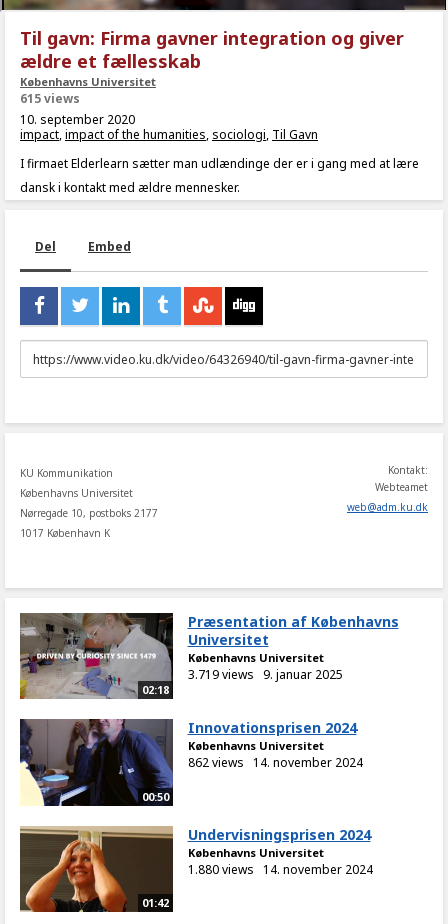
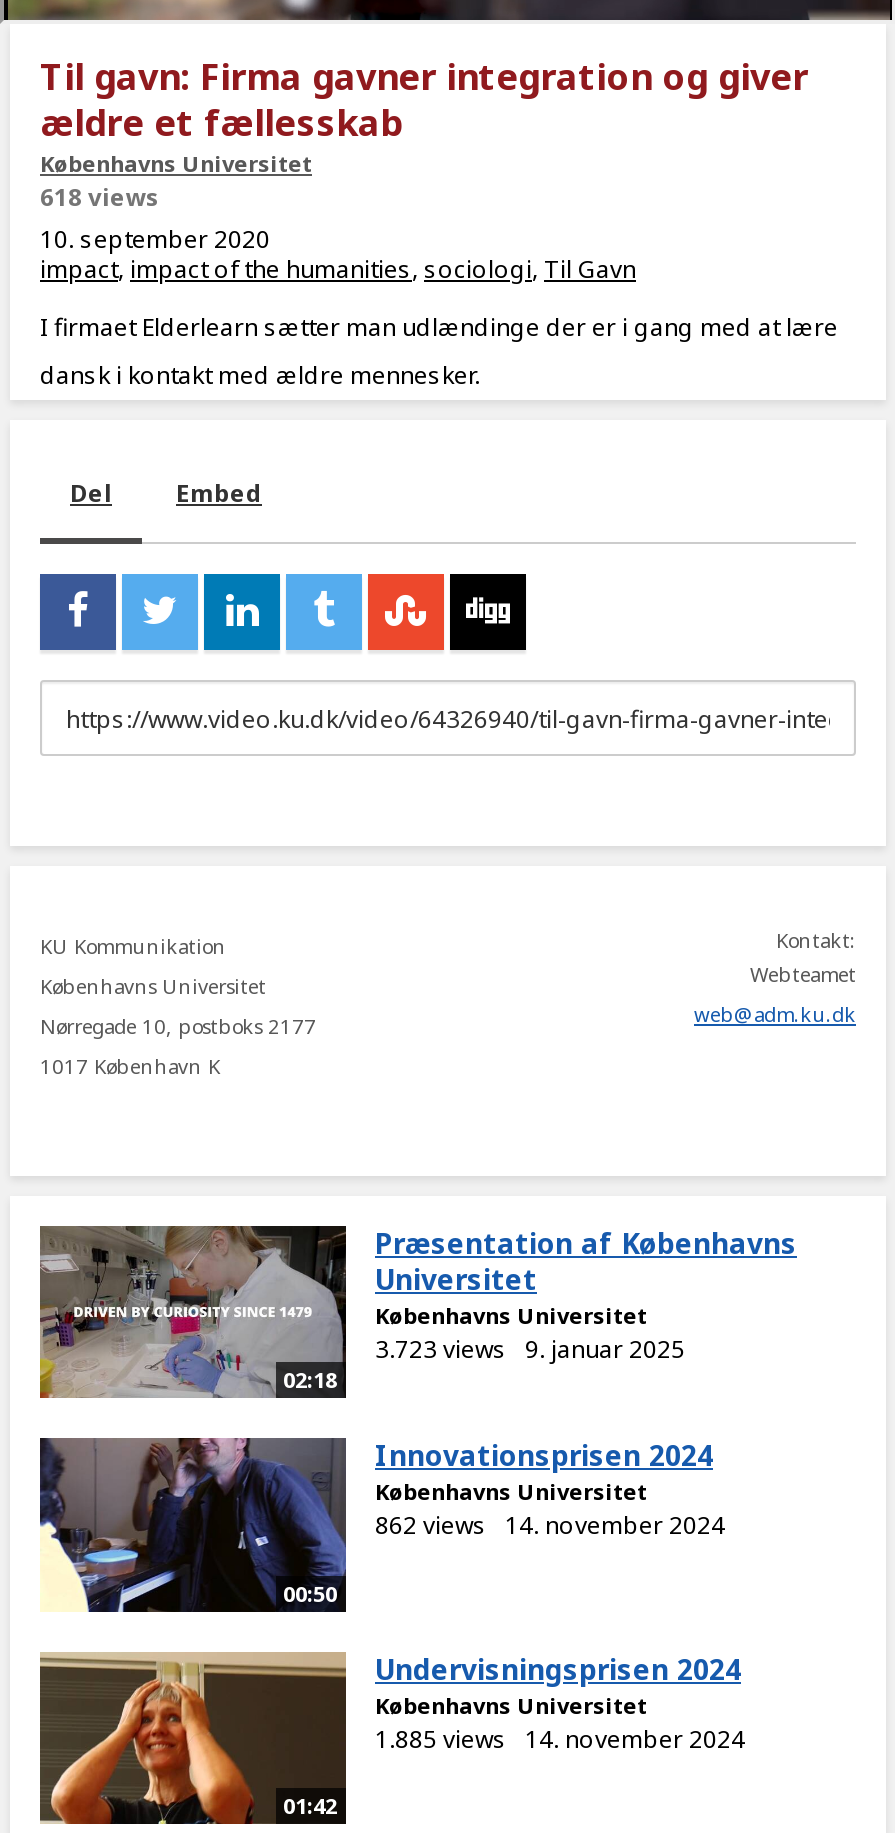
- 615 views
+ 618 views

- 3.719 views 9. januar 2025
+ 3.723 views 9. januar 2025

- 1.880 views 14. november 2024
+ 1.885 views 14. november 2024
